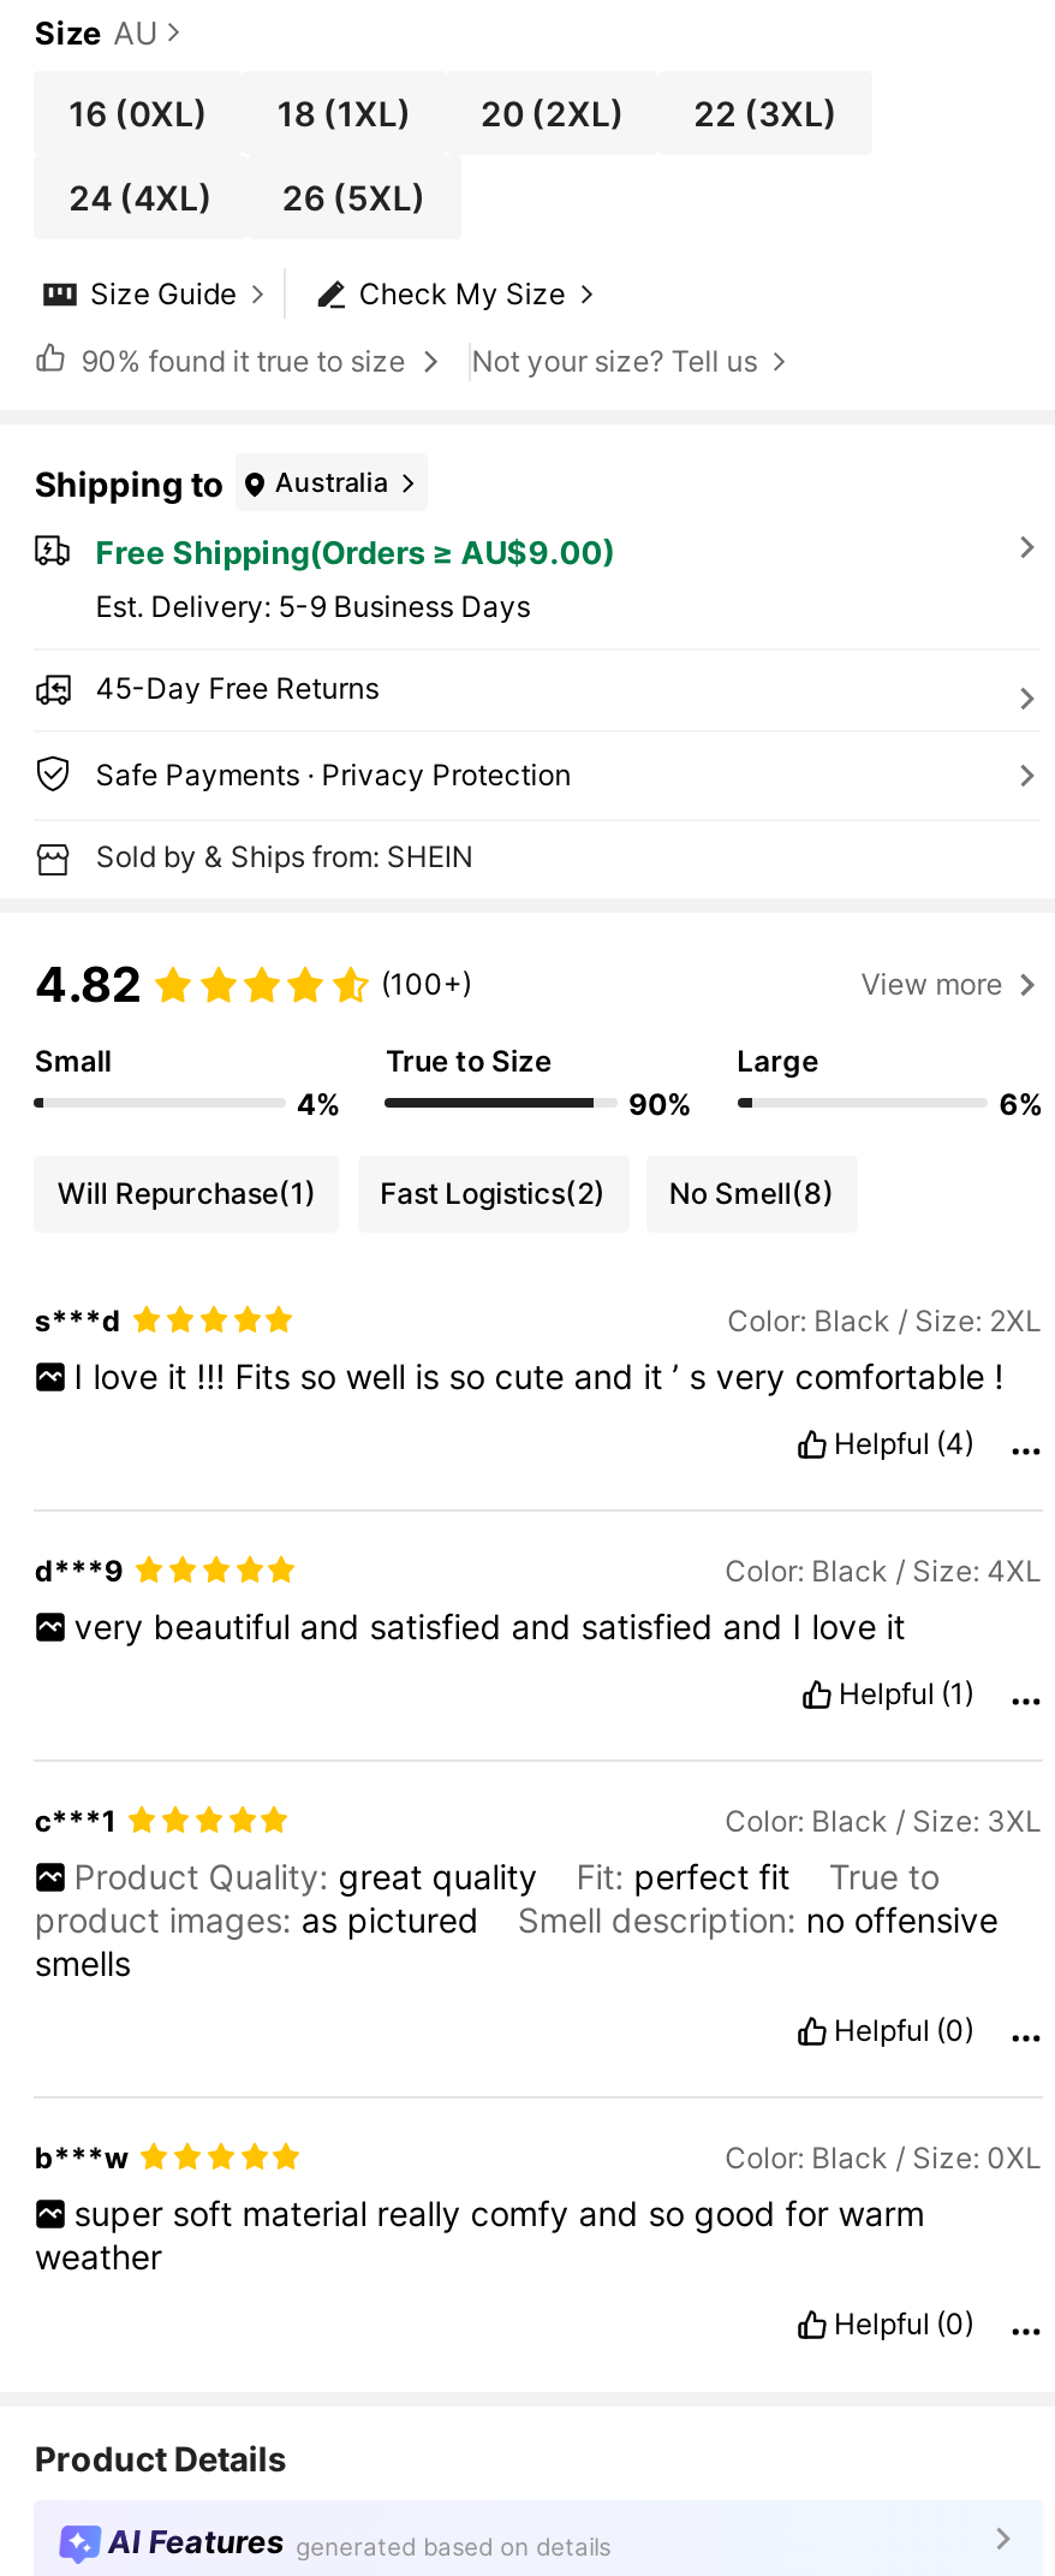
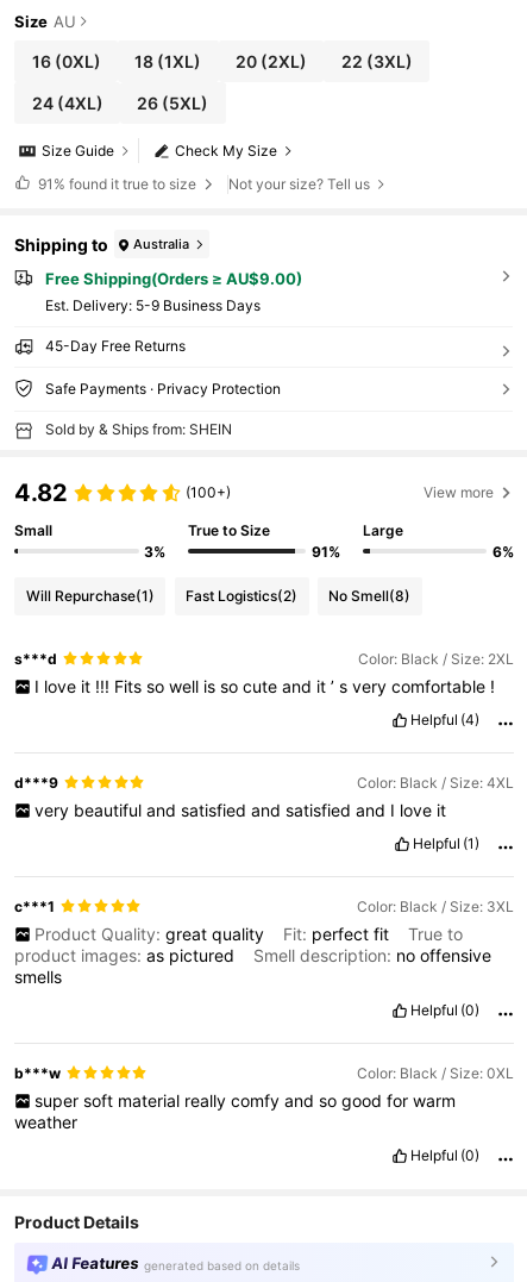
- 90% found it true to size
+ 91% found it true to size

- 4%
+ 3%

- 90%
+ 91%
